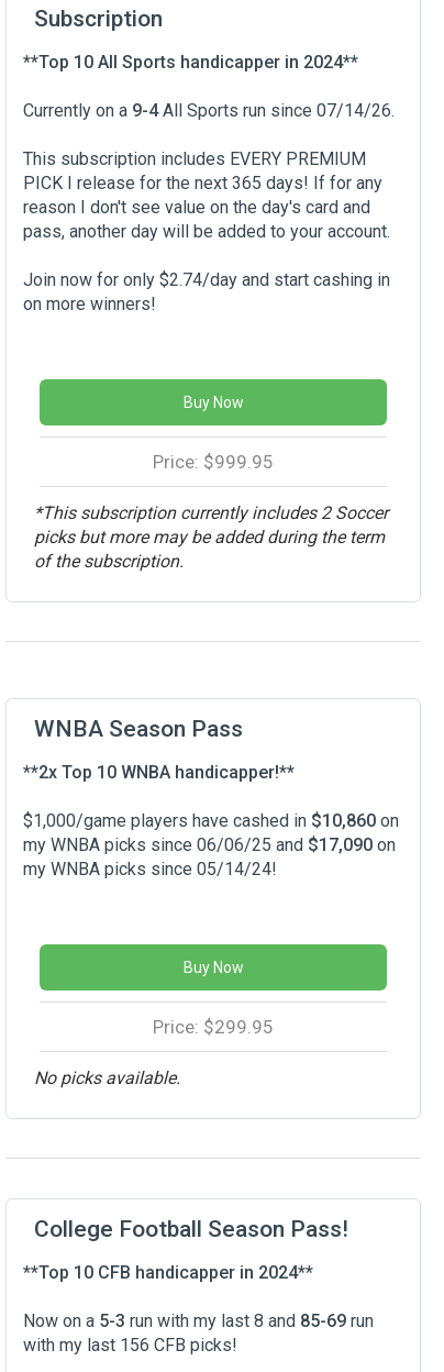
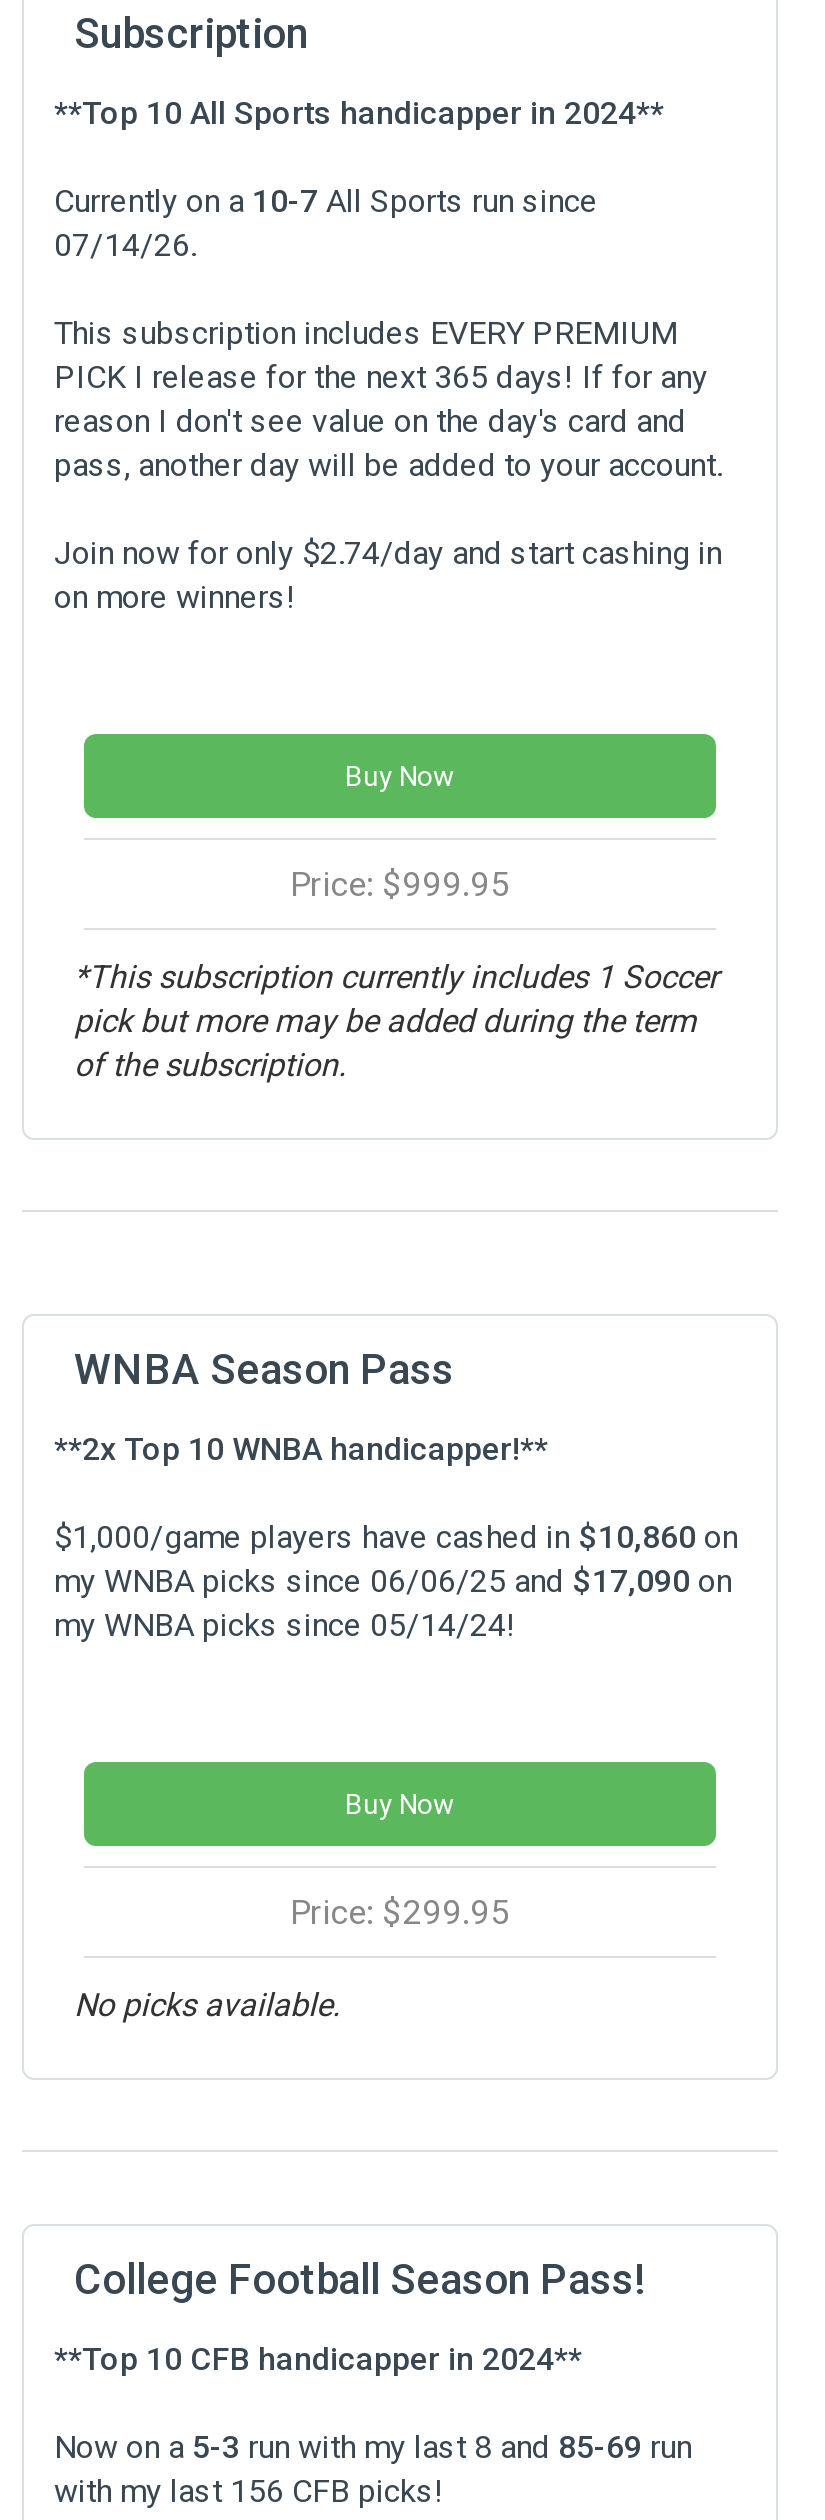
- Currently on a 9-4All Sports run since 07/14/26.
+ Currently on a 10-7 All Sports run since
+ 07/14/26.

- *This subscription currently includes 2 Soccer
+ *This subscription currently includes 1 Soccer

- picks but more may be added during the term
+ pick but more may be added during the term
